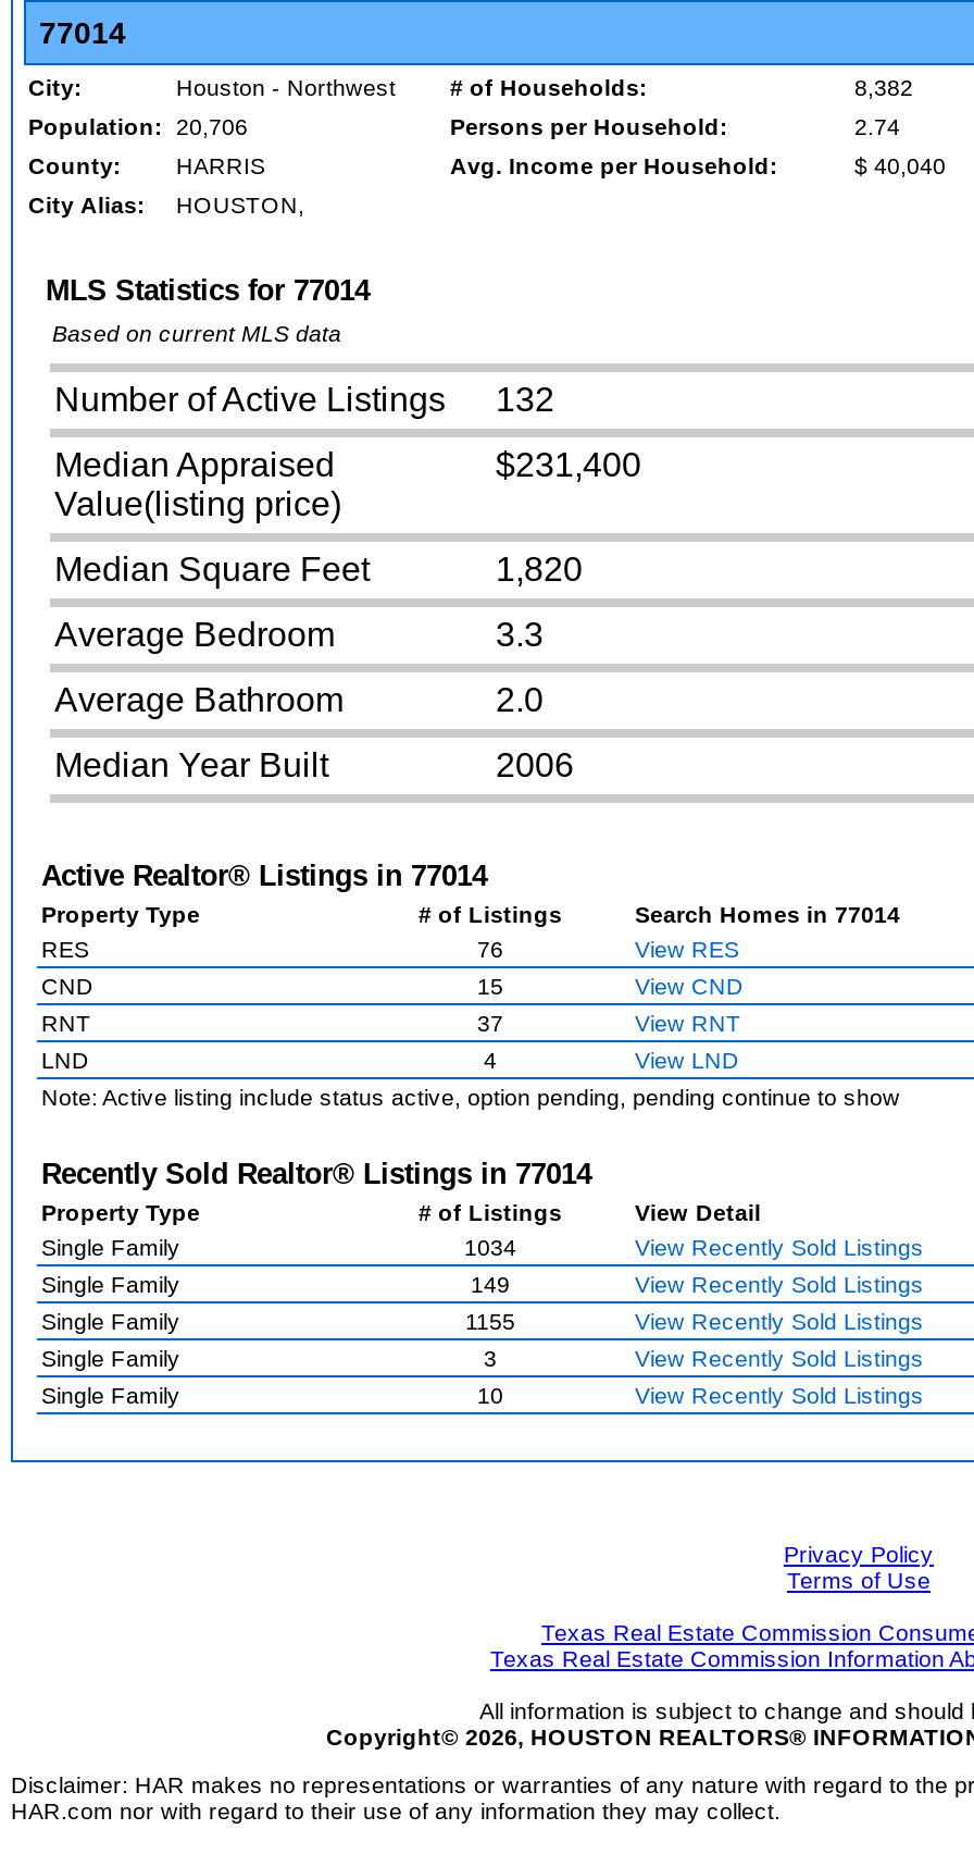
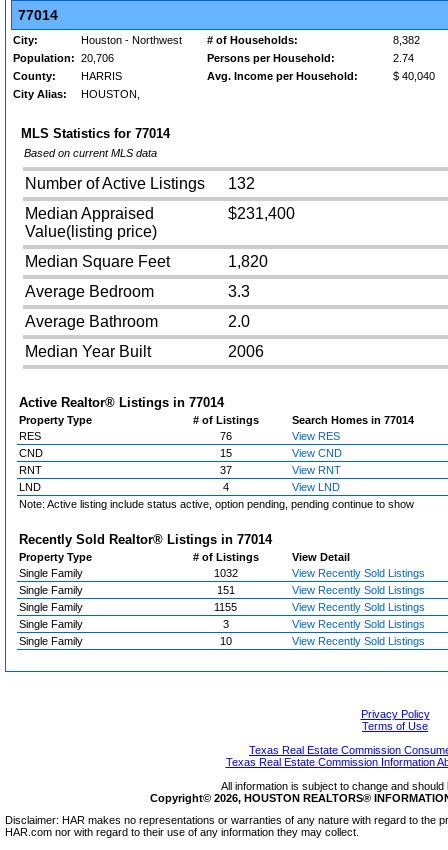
- 1034
+ 1032

- 149
+ 151
